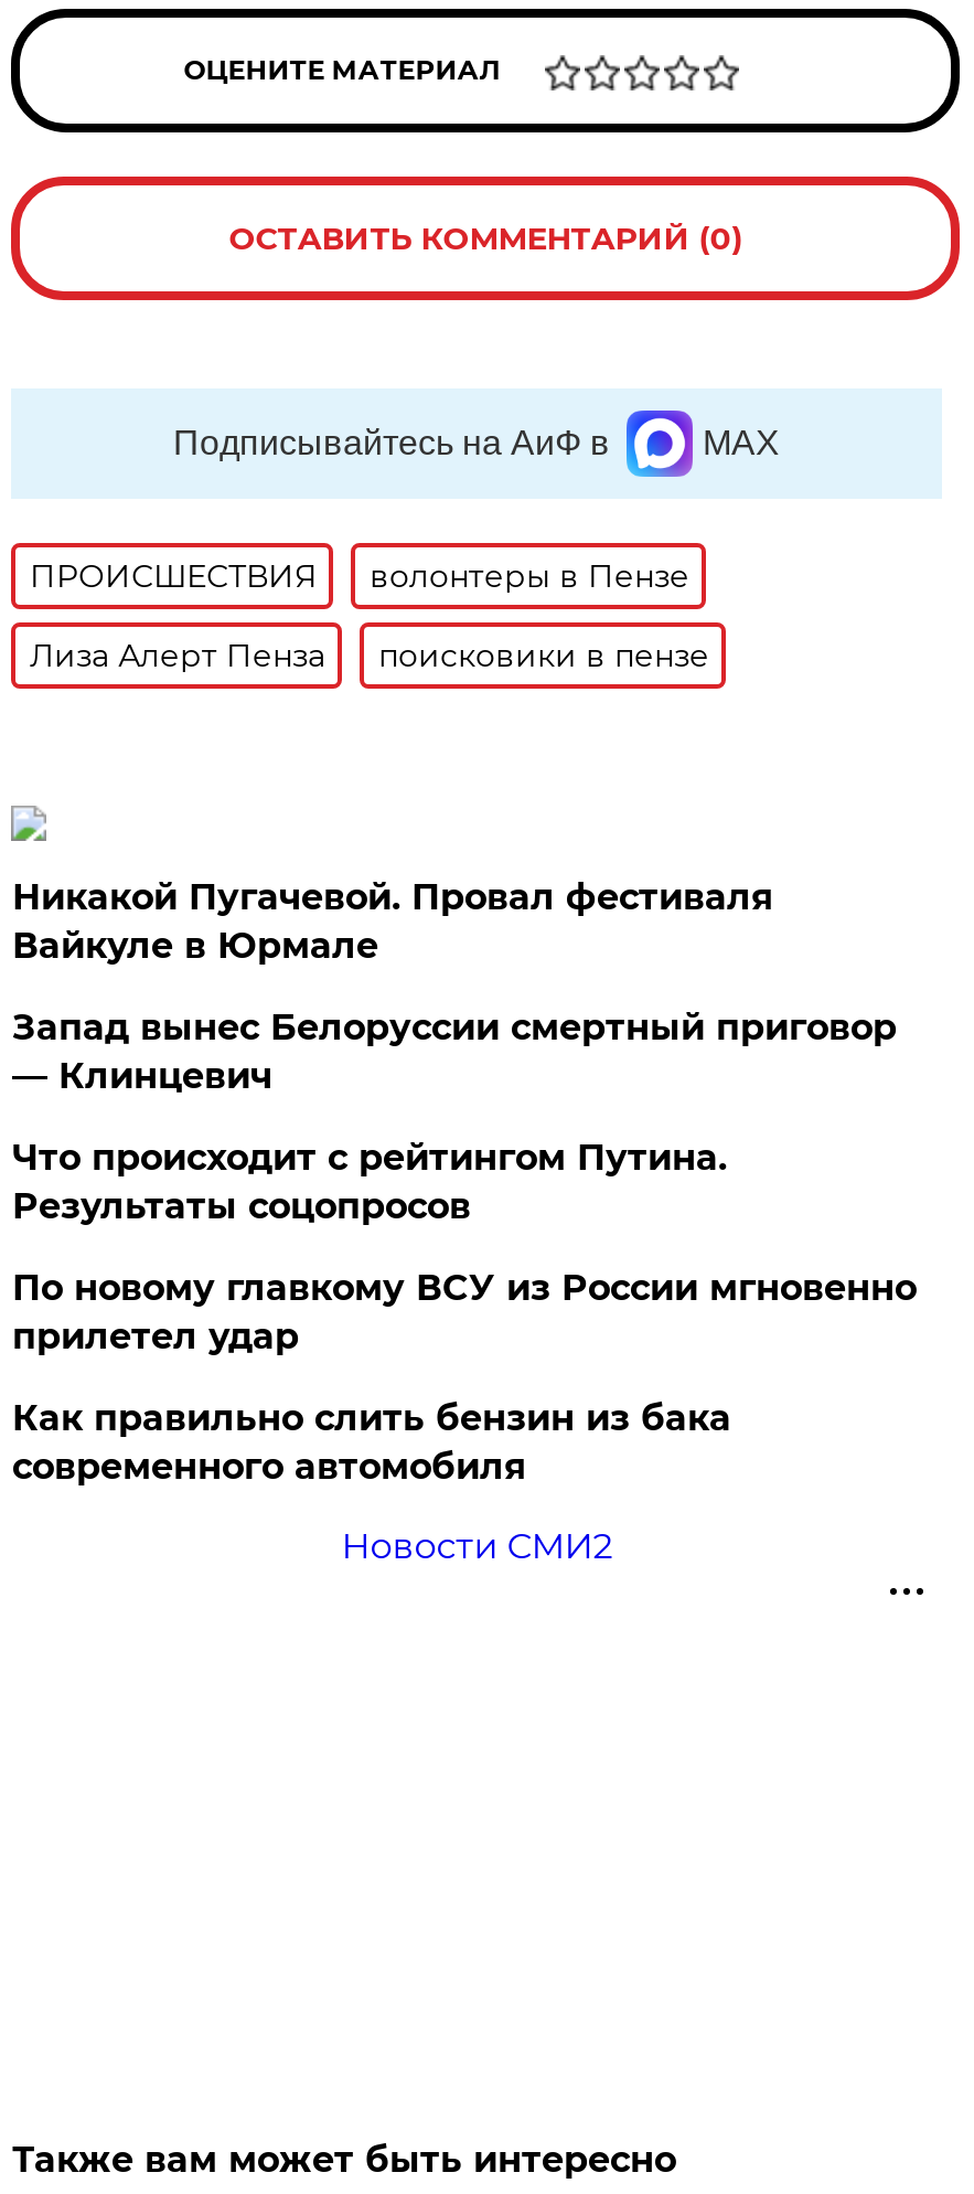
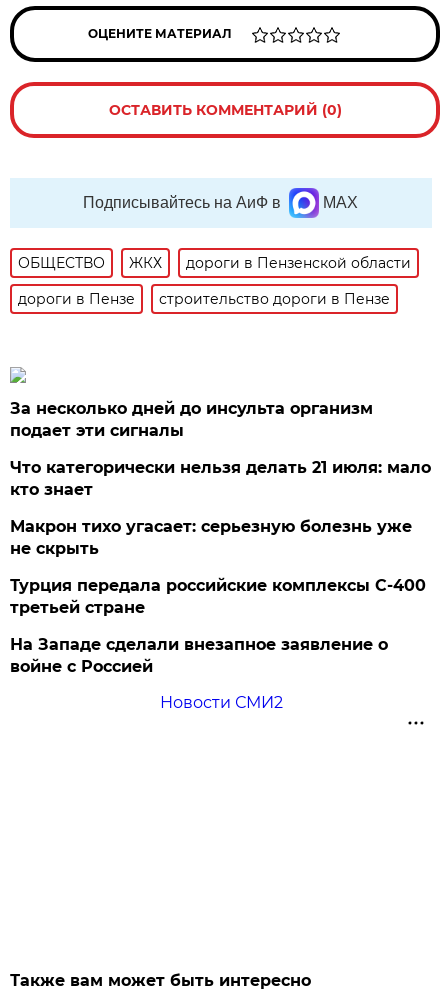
- ПРОИСШЕСТВИЯ
- волонтеры в Пензе
+ ОБЩЕСТВО
+ ЖКХ
+ дороги в Пензенской области

- Лиза Алерт Пенза
- поисковики в пензе
+ дороги в Пензе
+ строительство дороги в Пензе

- Никакой Пугачевой. Провал фестиваля
- Вайкуле в Юрмале
+ За несколько дней до инсульта организм
+ подает эти сигналы

- Запад вынес Белоруссии смертный приговор
- — Клинцевич
+ Что категорически нельзя делать 21 июля: мало
+ кто знает

- Что происходит с рейтингом Путина.
- Результаты соцопросов
+ Макрон тихо угасает: серьезную болезнь уже
+ не скрыть

- По новому главкому ВСУ из России мгновенно
- прилетел удар
+ Турция передала российские комплексы С-400
+ третьей стране

- Как правильно слить бензин из бака
- современного автомобиля
+ На Западе сделали внезапное заявление о
+ войне с Россией
